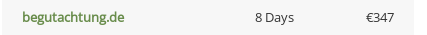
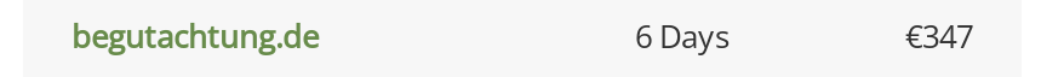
- 8 Days
+ 6 Days
